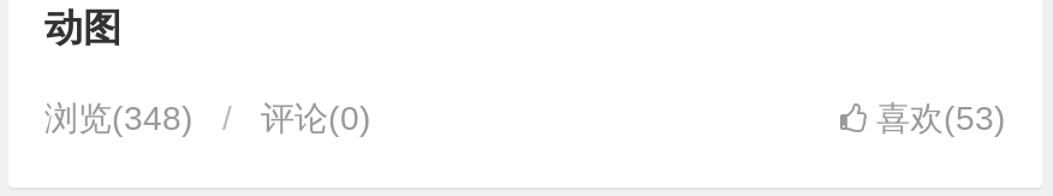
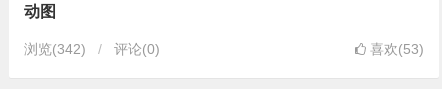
- 浏览(348) 评论(0)
+ 浏览(342) 评论(0)
